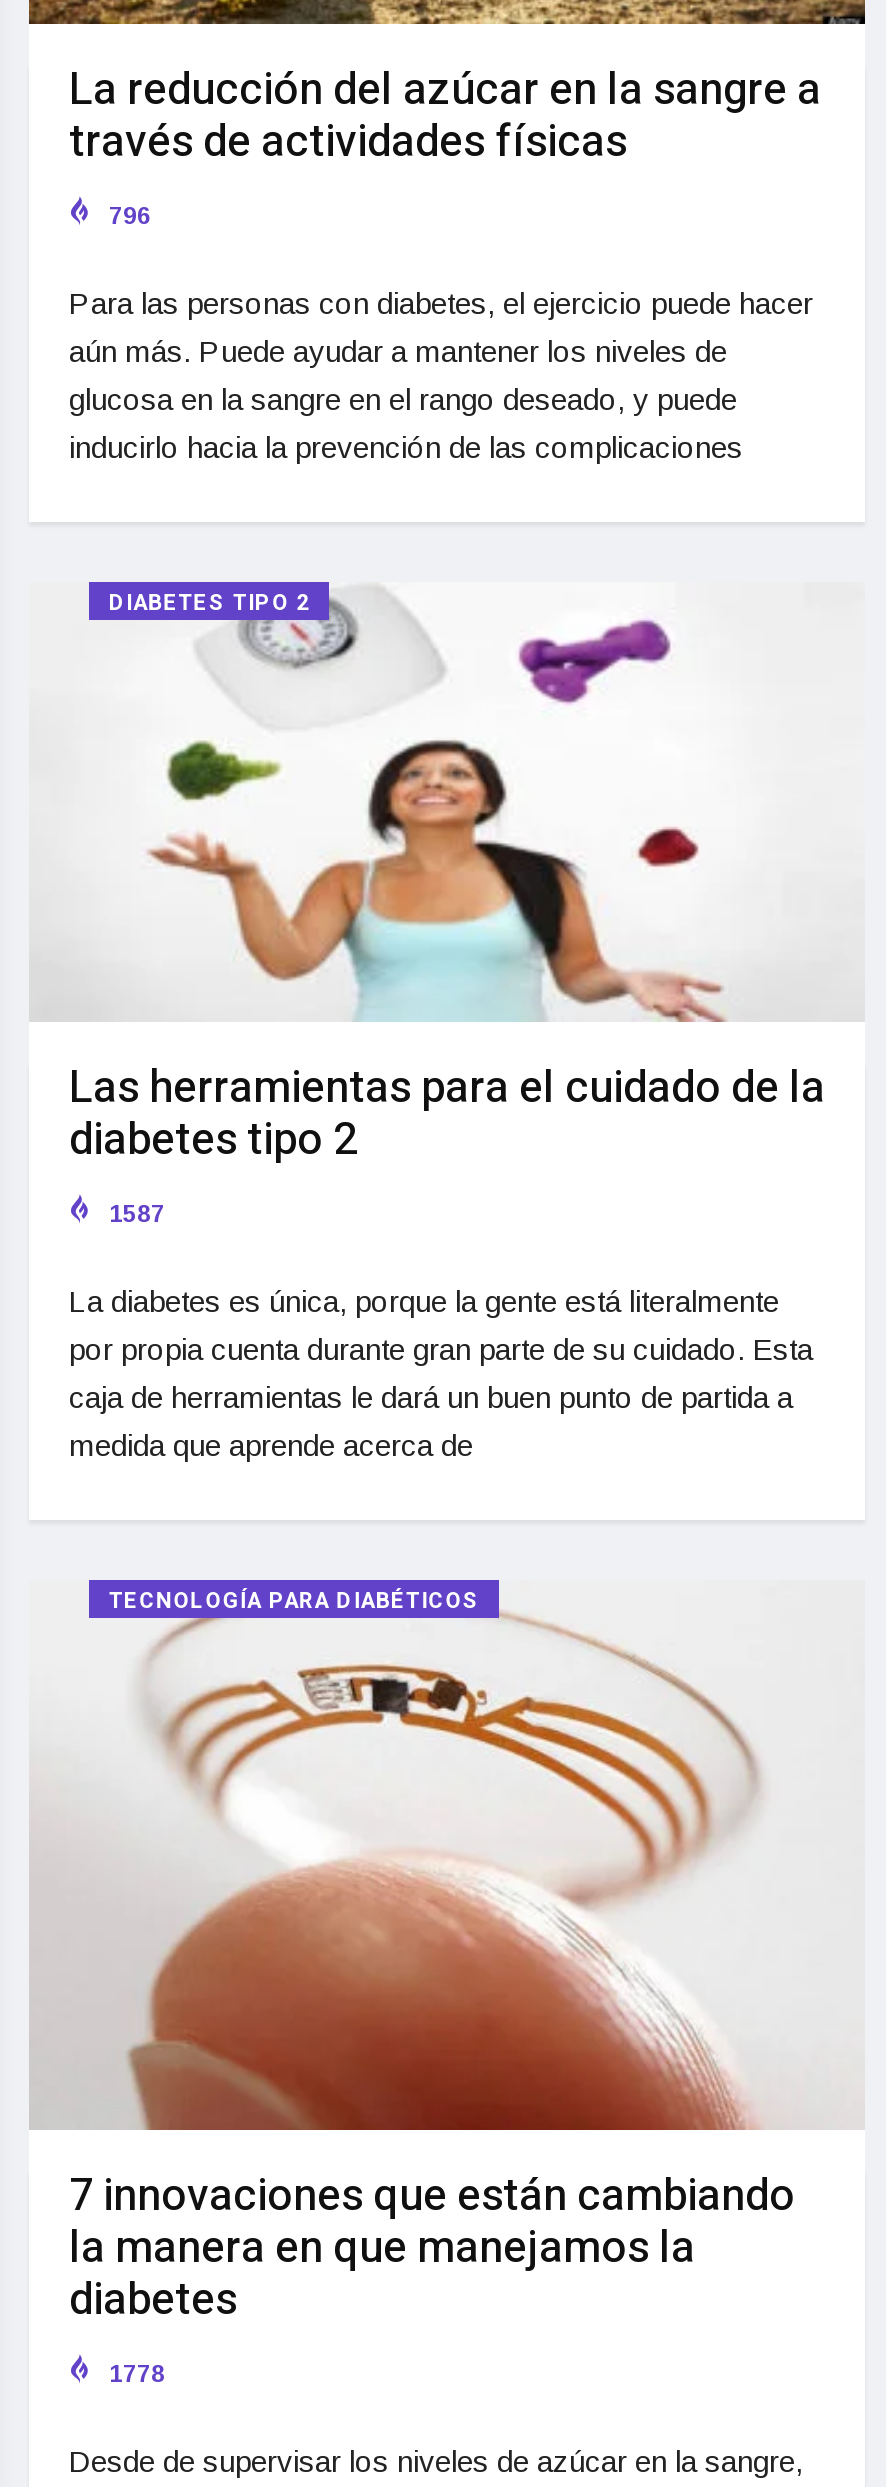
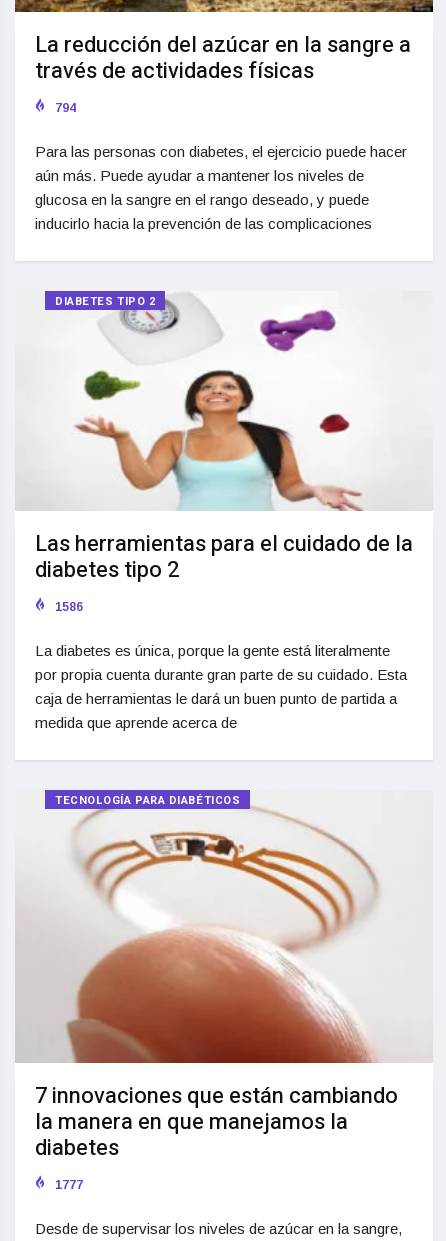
- 796
+ 794

- 1587
+ 1586

- 1778
+ 1777
